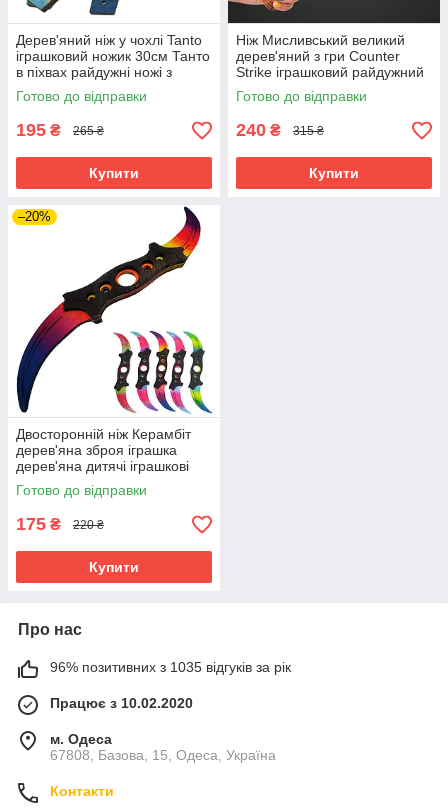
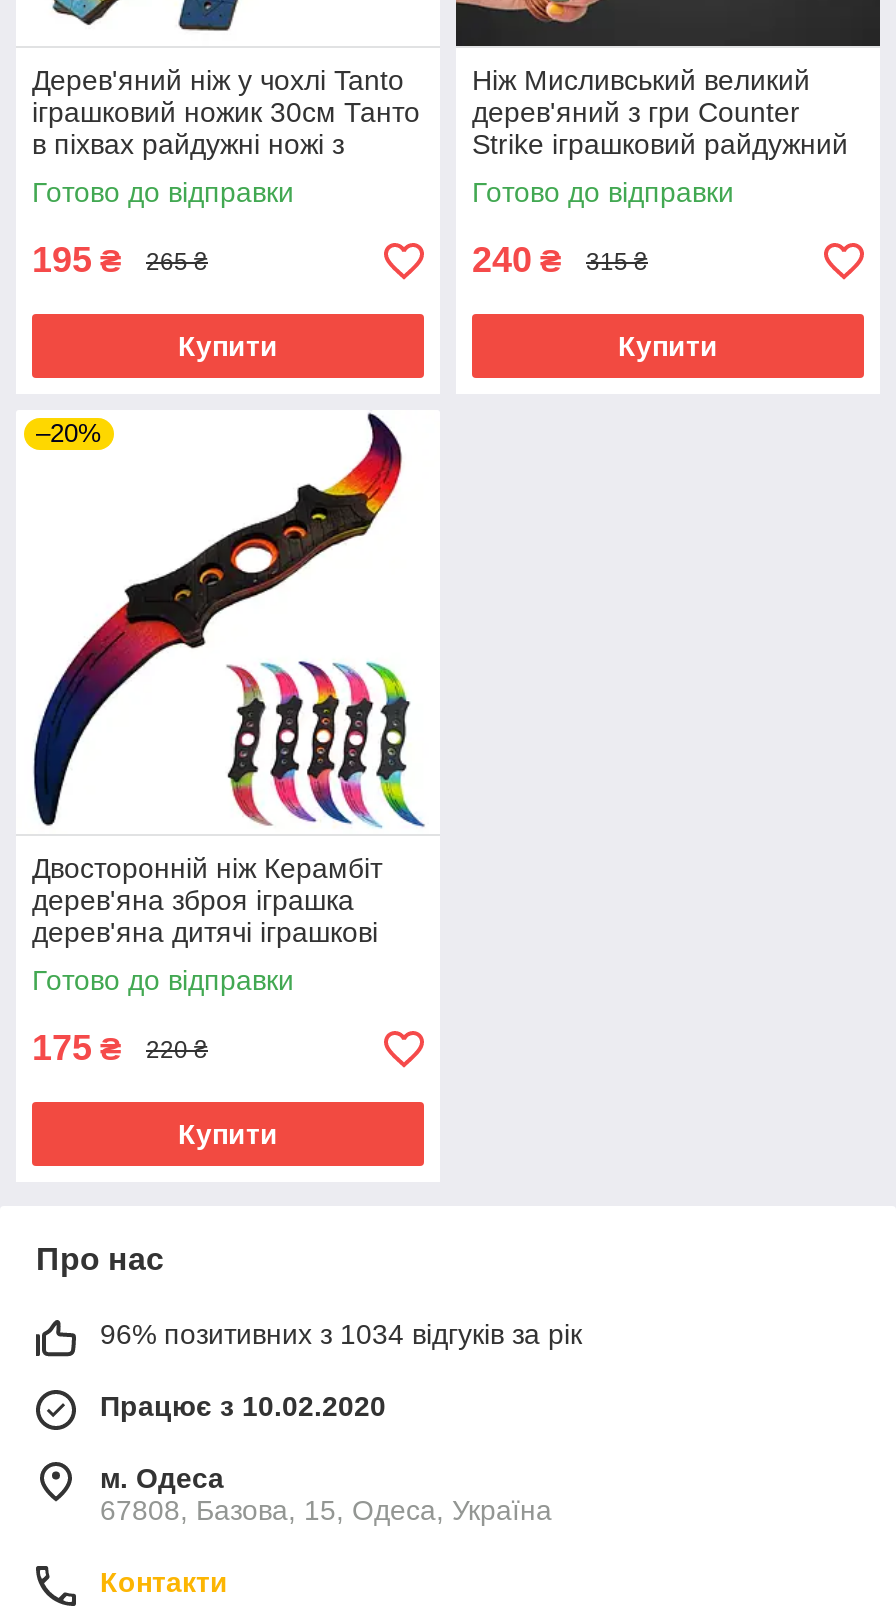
- 96% позитивних з 1035 відгуків за рік
+ 96% позитивних з 1034 відгуків за рік
